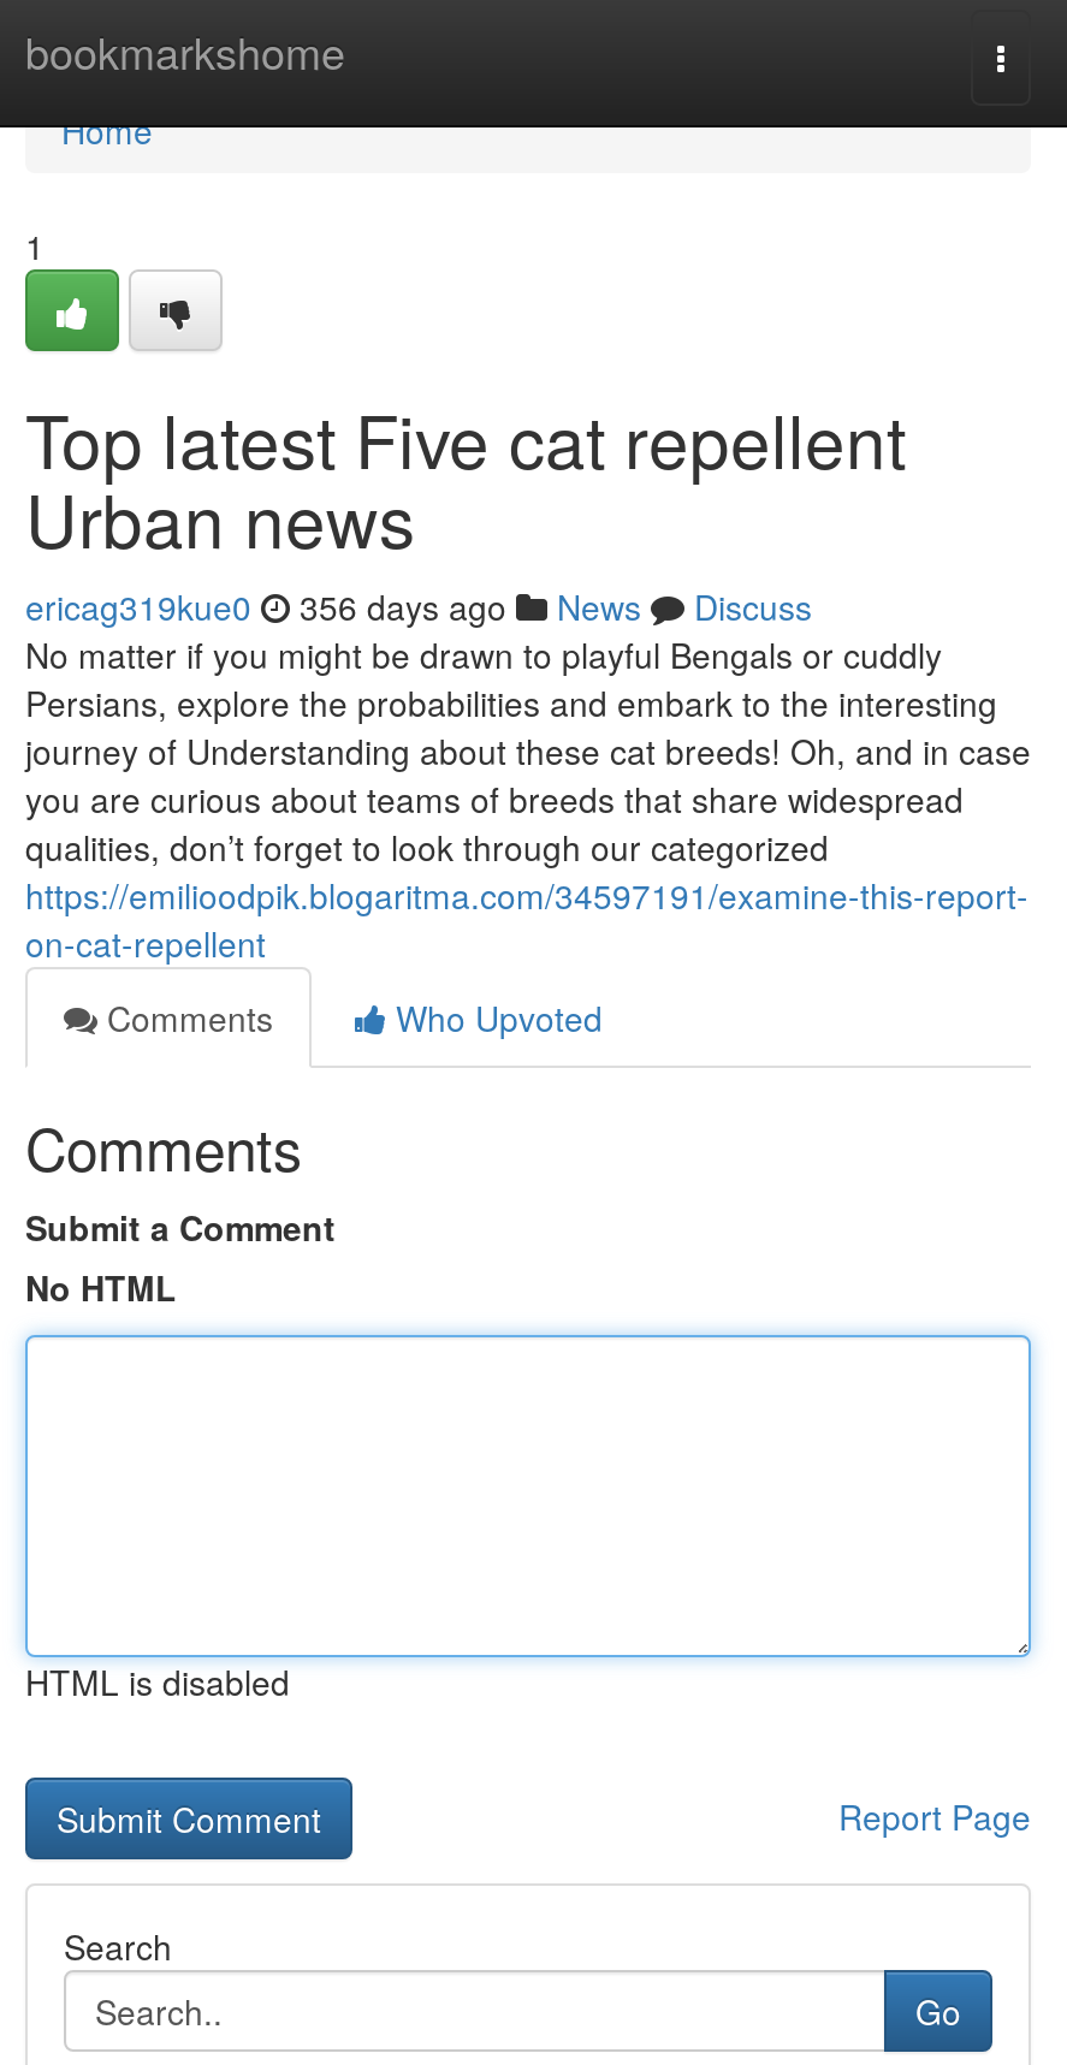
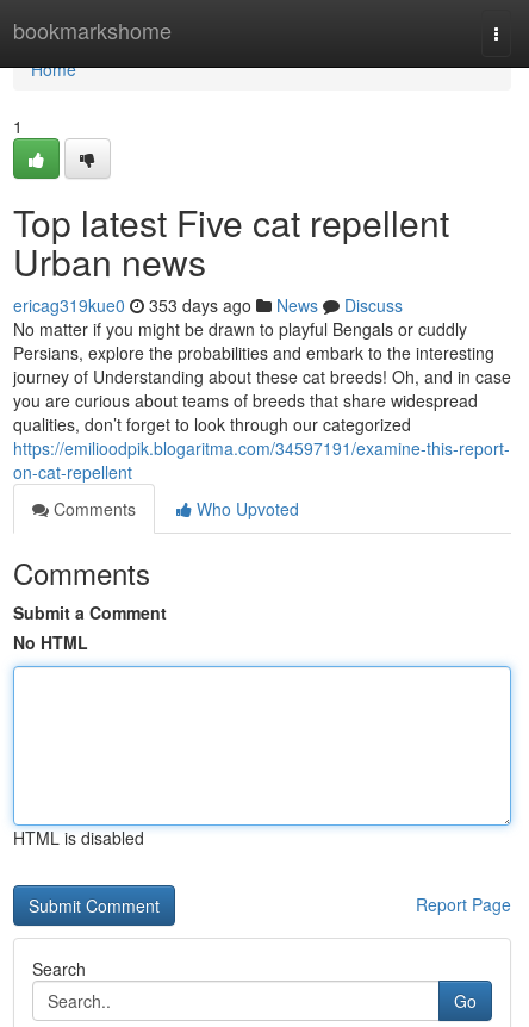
- ericag319kue0 356 days ago News Discuss
+ ericag319kue0 353 days ago News Discuss
